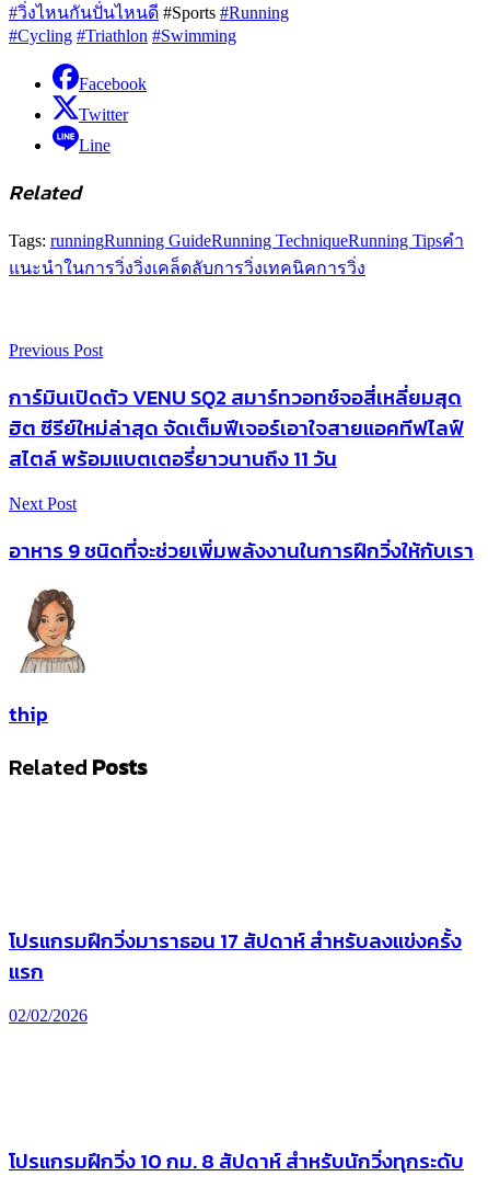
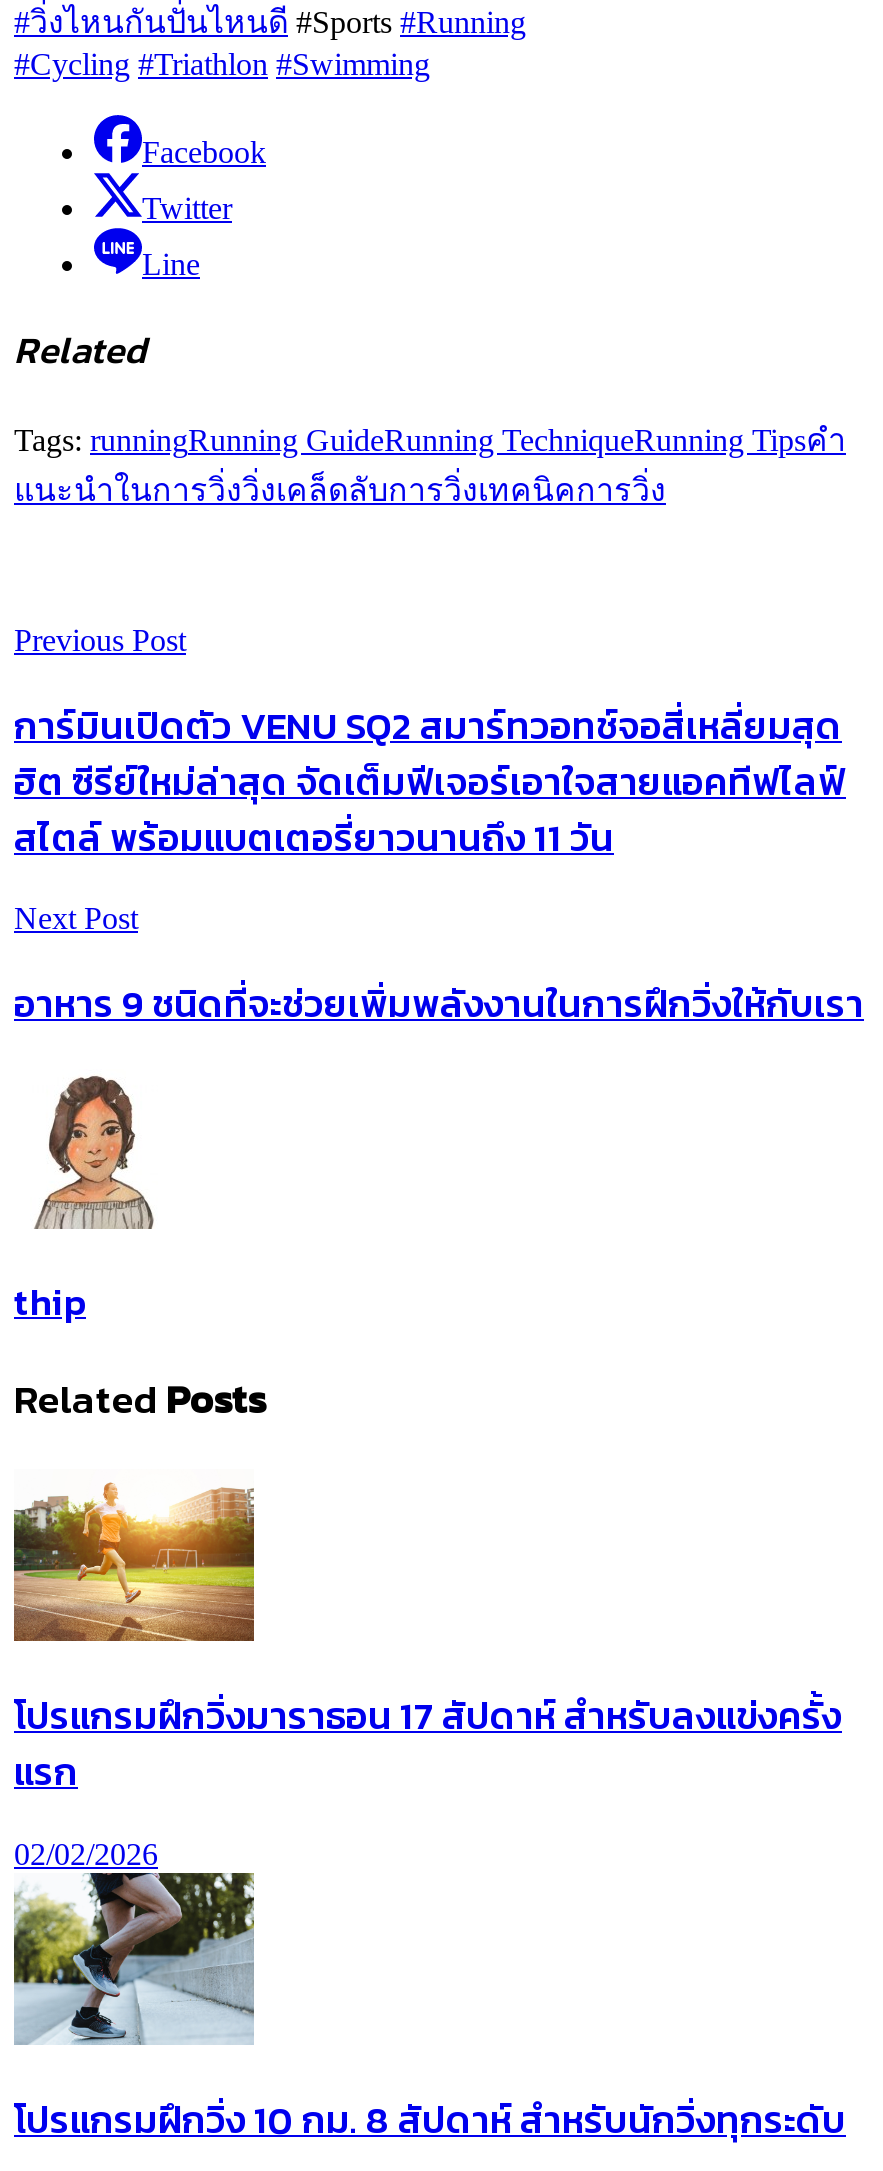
+ [image]

+ [image]
